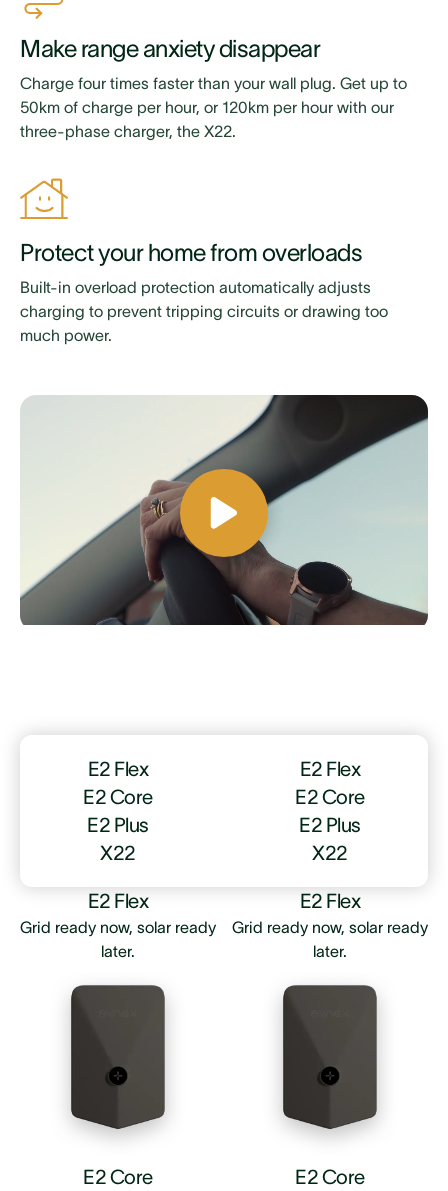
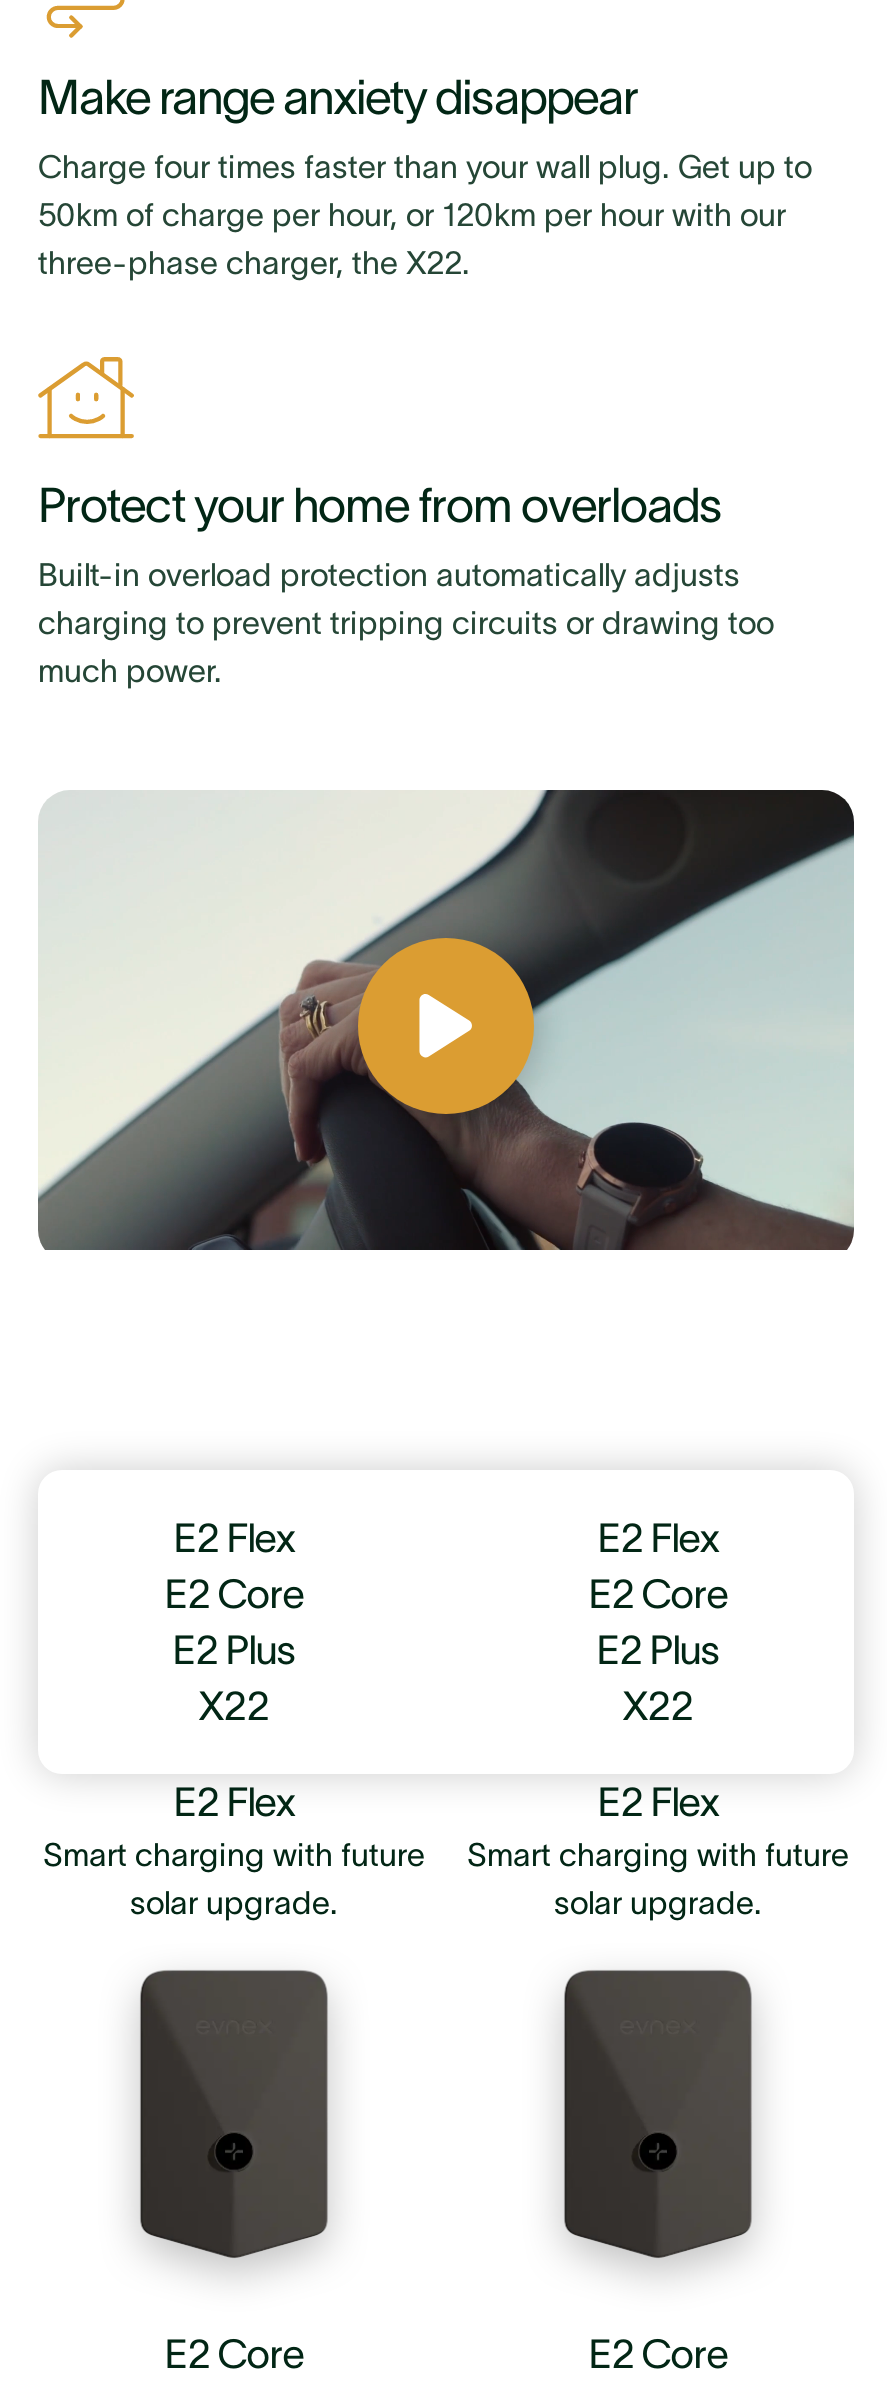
- Grid ready now, solar ready
- later.
+ Smart charging with future
+ solar upgrade.

- Grid ready now, solar ready
- later.
+ Smart charging with future
+ solar upgrade.
